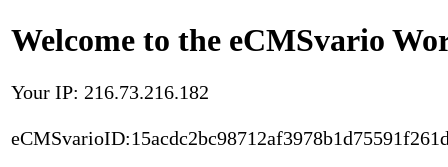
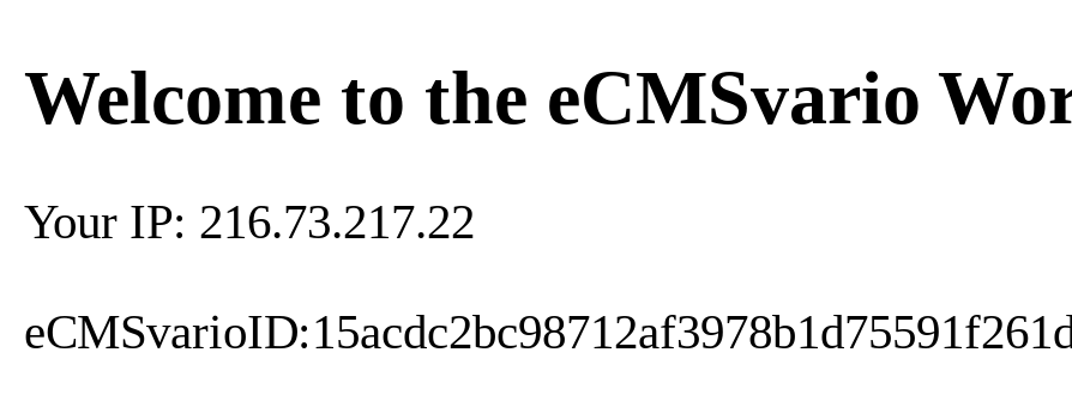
- Your IP: 216.73.216.182
+ Your IP: 216.73.217.22
